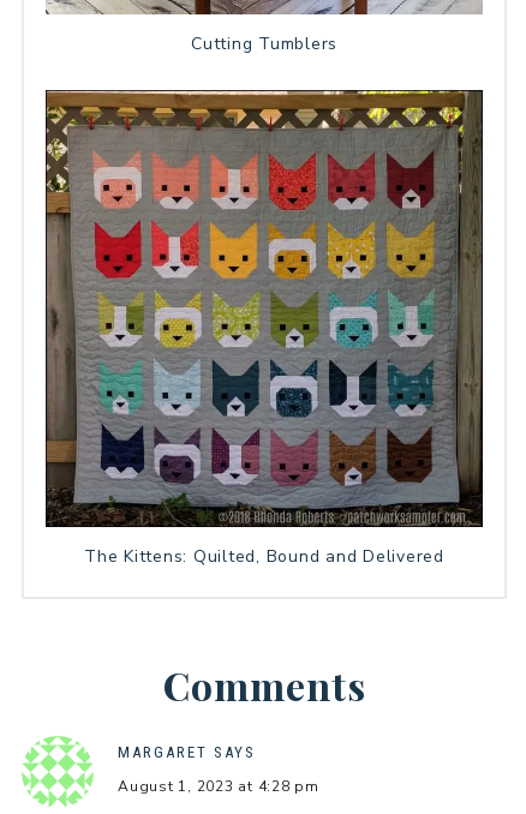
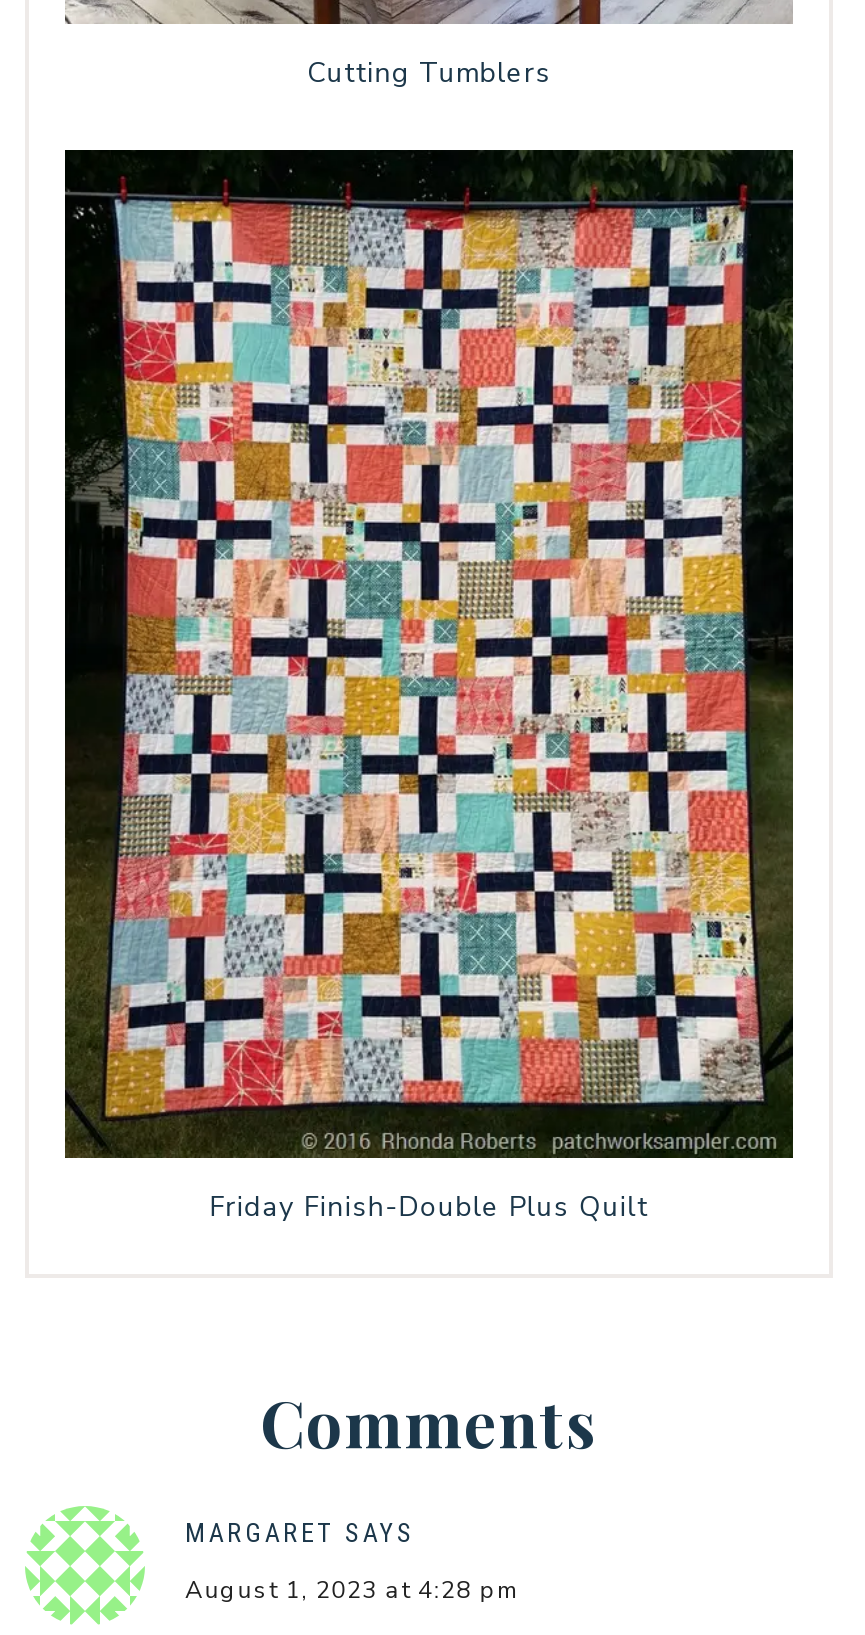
- [image]
- The Kittens: Quilted, Bound and Delivered
+ [image]
+ Friday Finish-Double Plus Quilt
